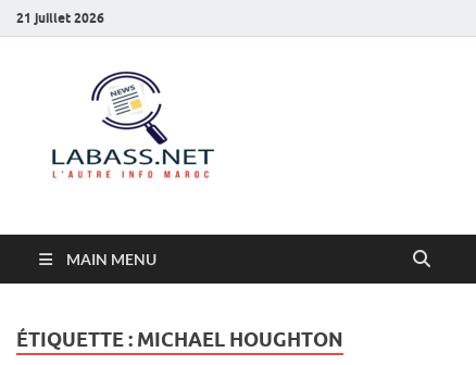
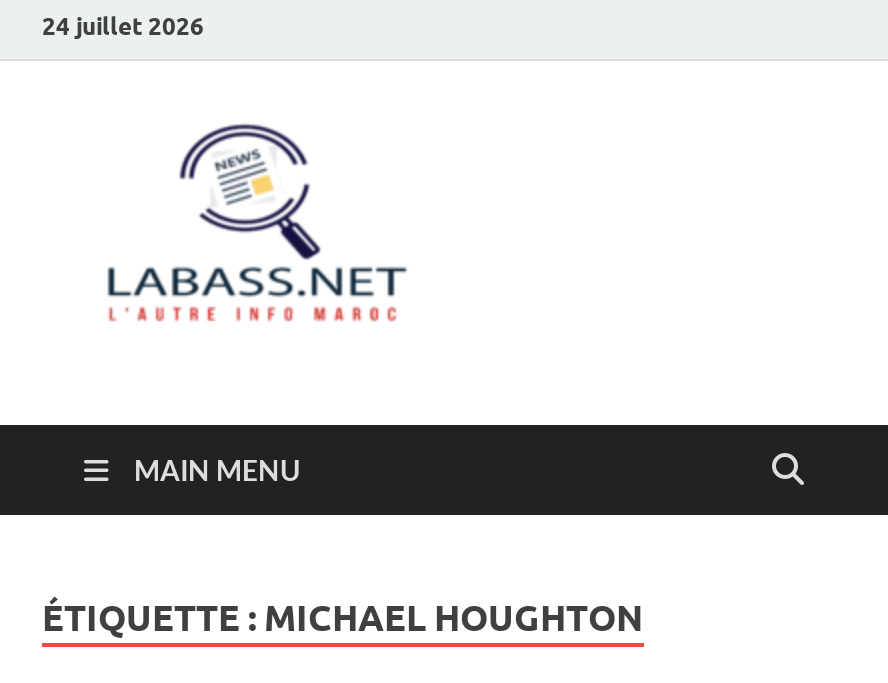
- 21 juillet 2026
+ 24 juillet 2026
